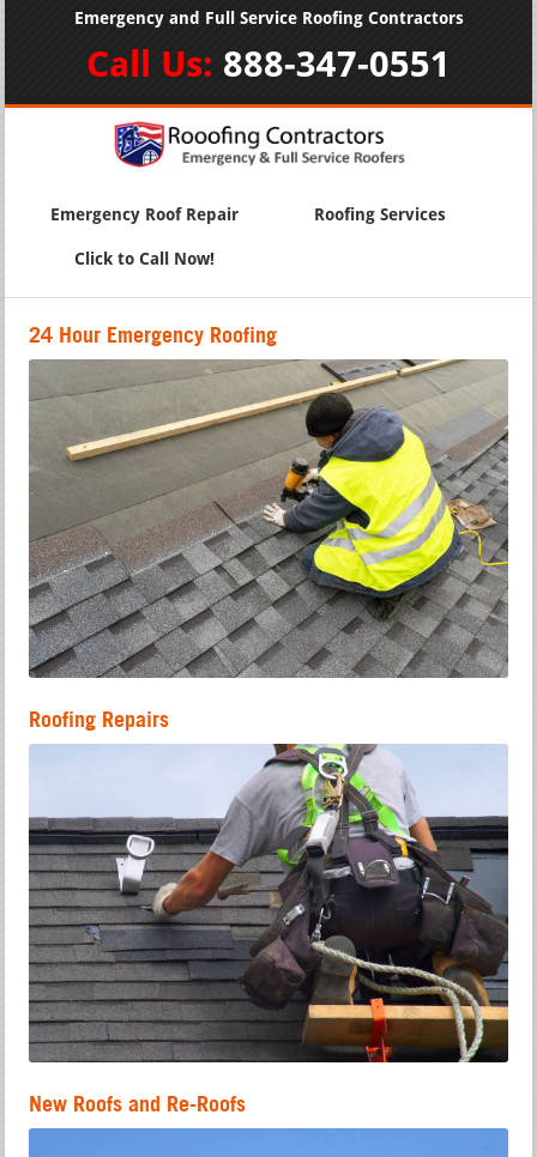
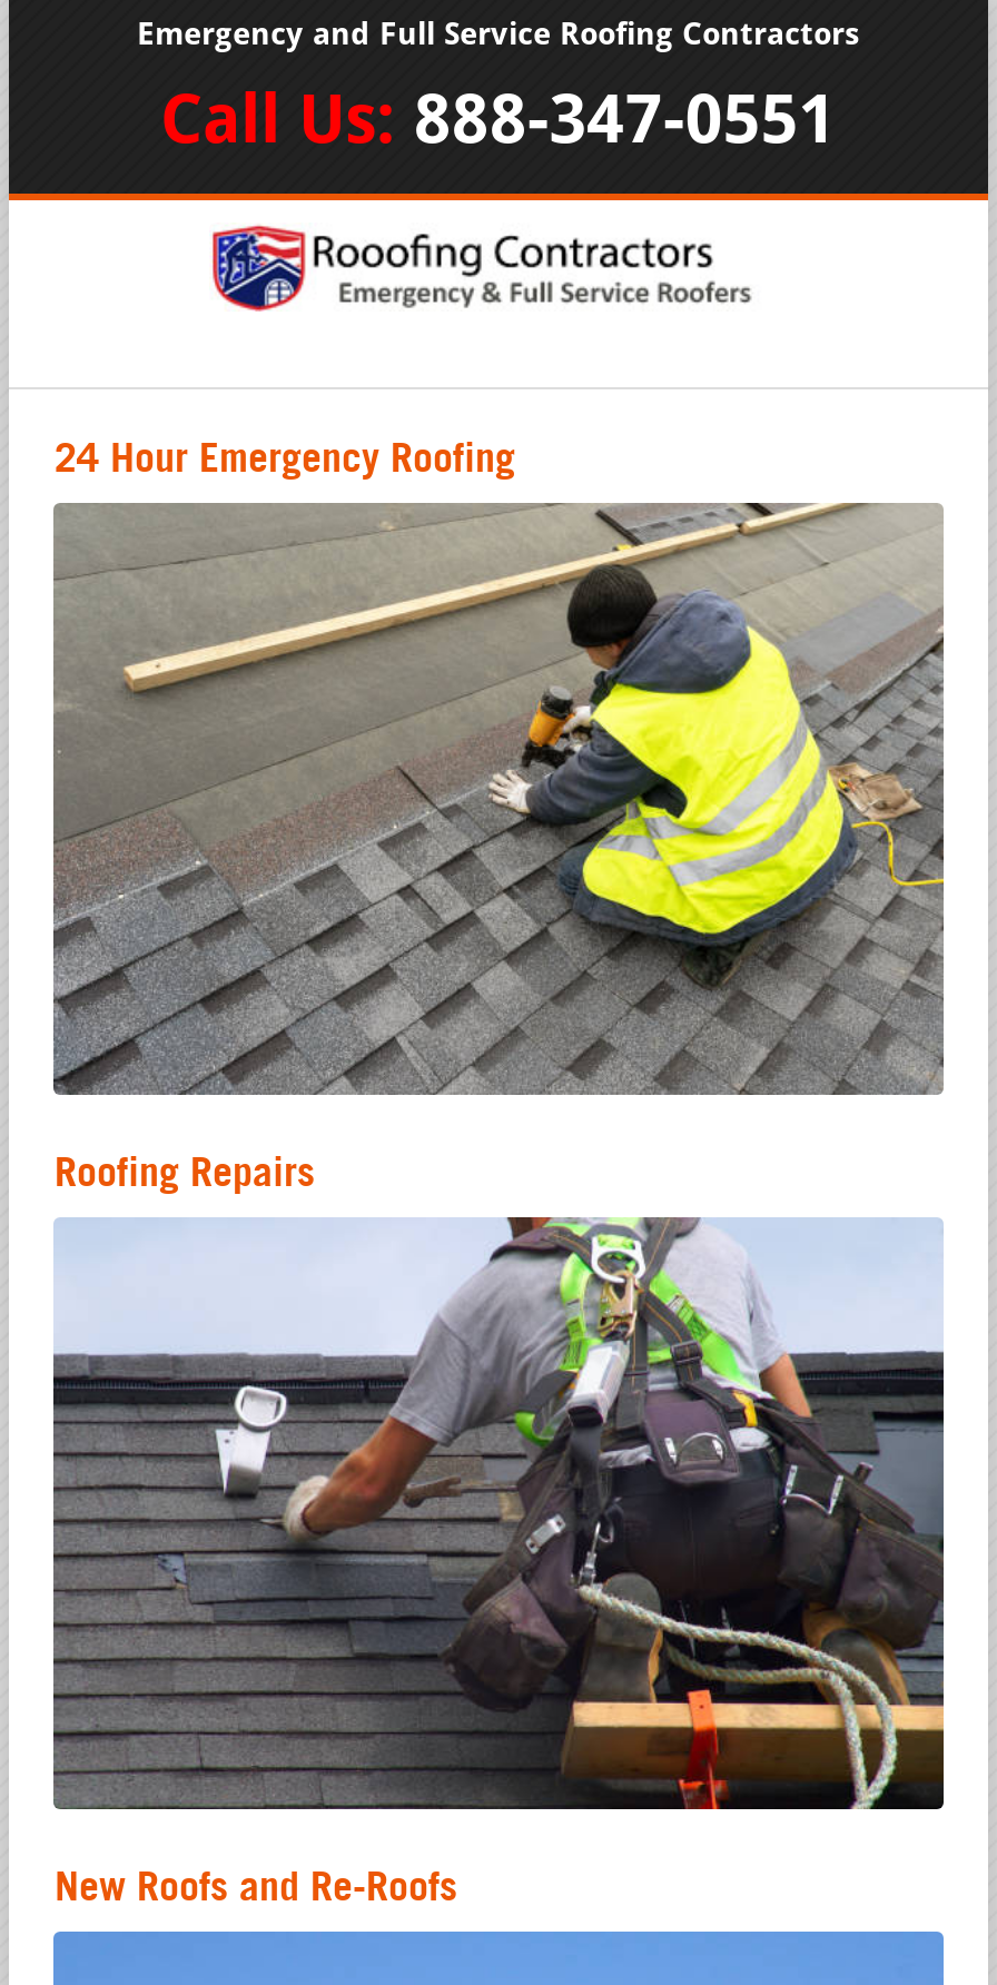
- Emergency Roof Repair
- Roofing Services
- Click to Call Now!
